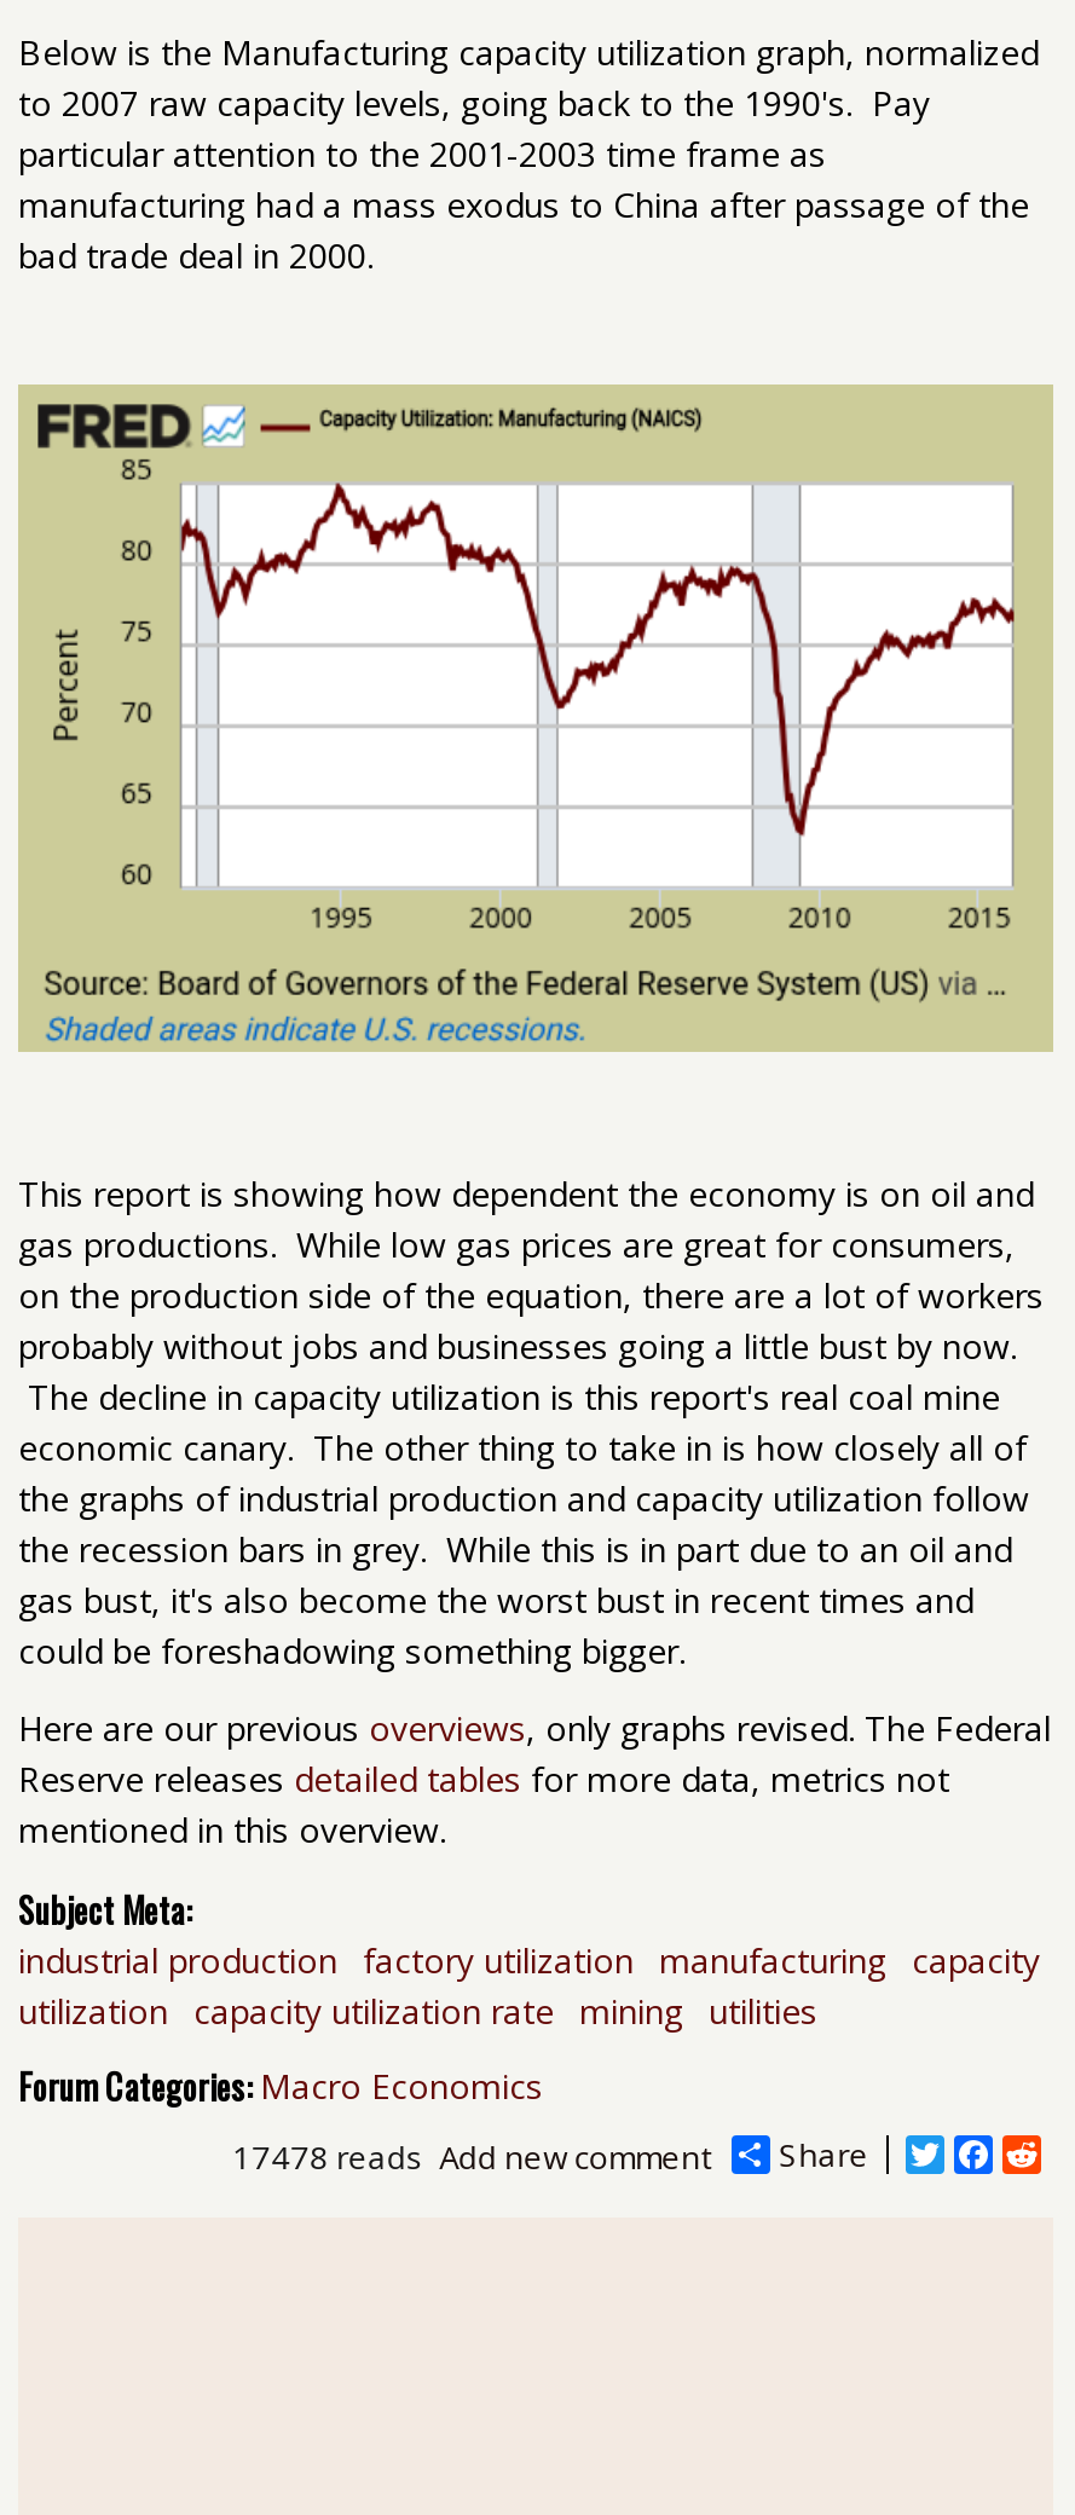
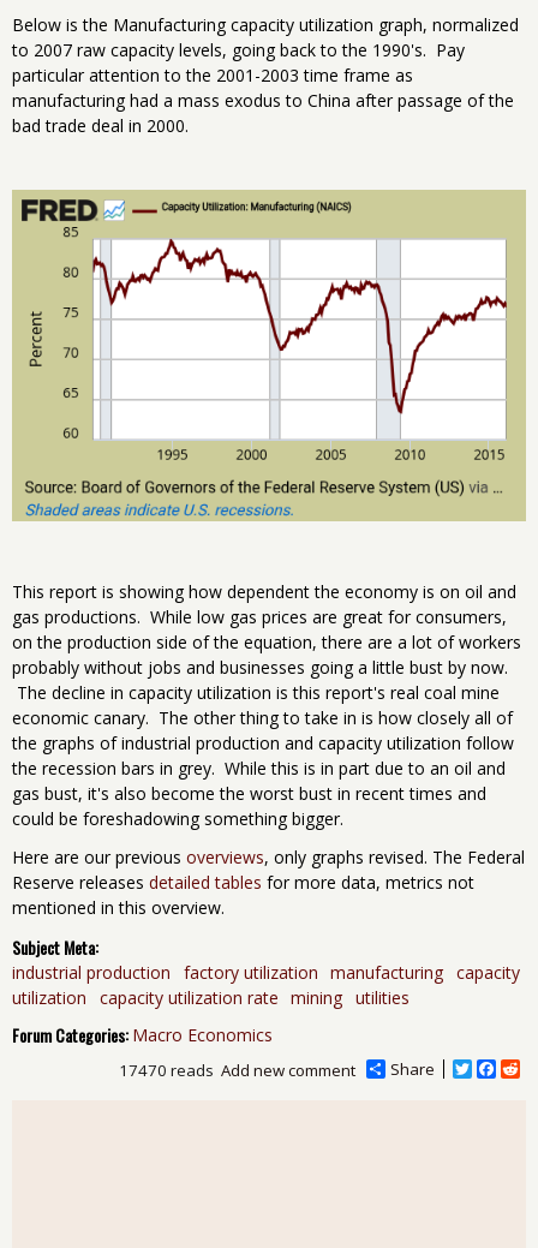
- 17478 reads
+ 17470 reads
